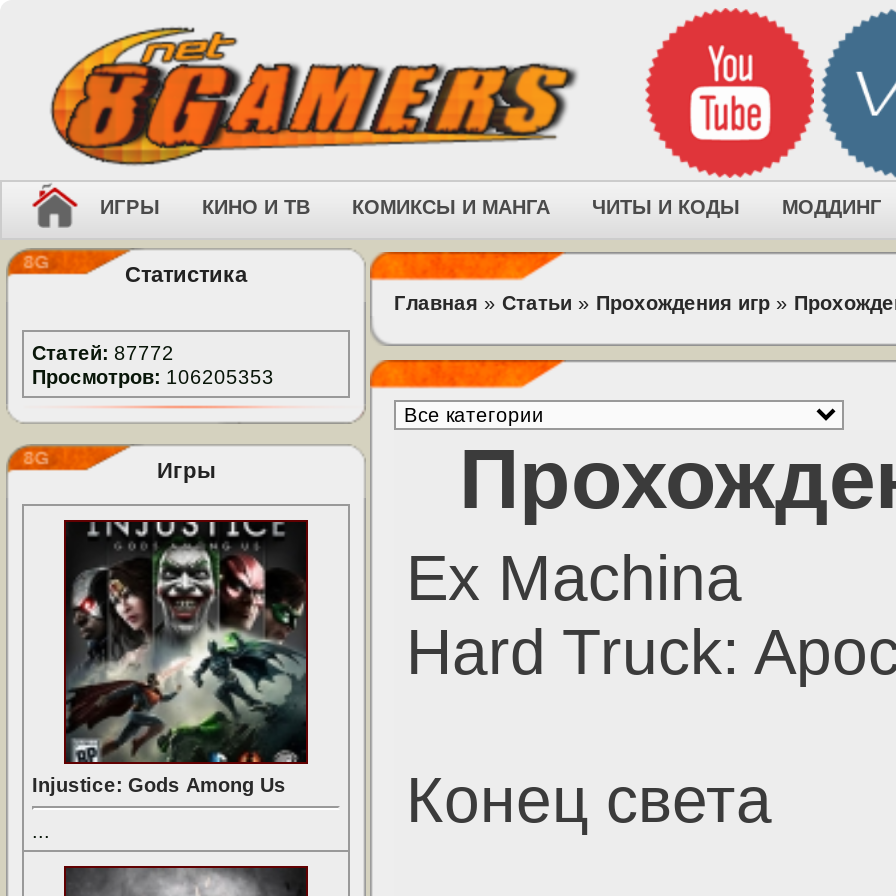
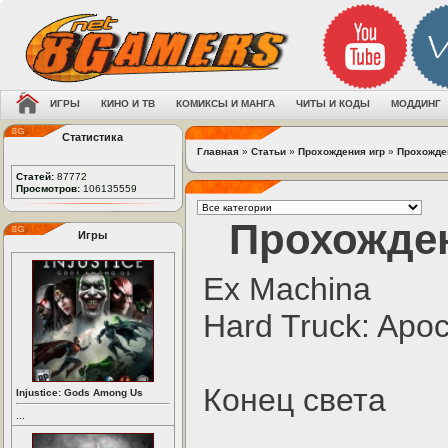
- Просмотров: 106205353
+ Просмотров: 106135559
